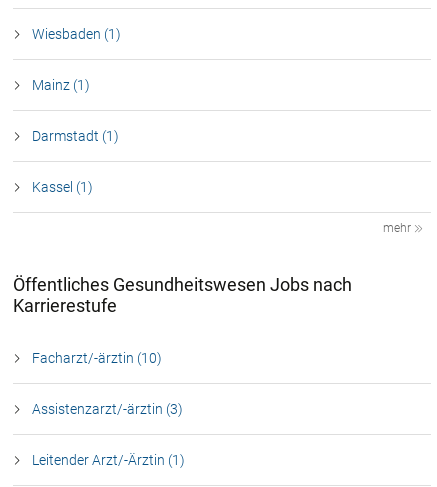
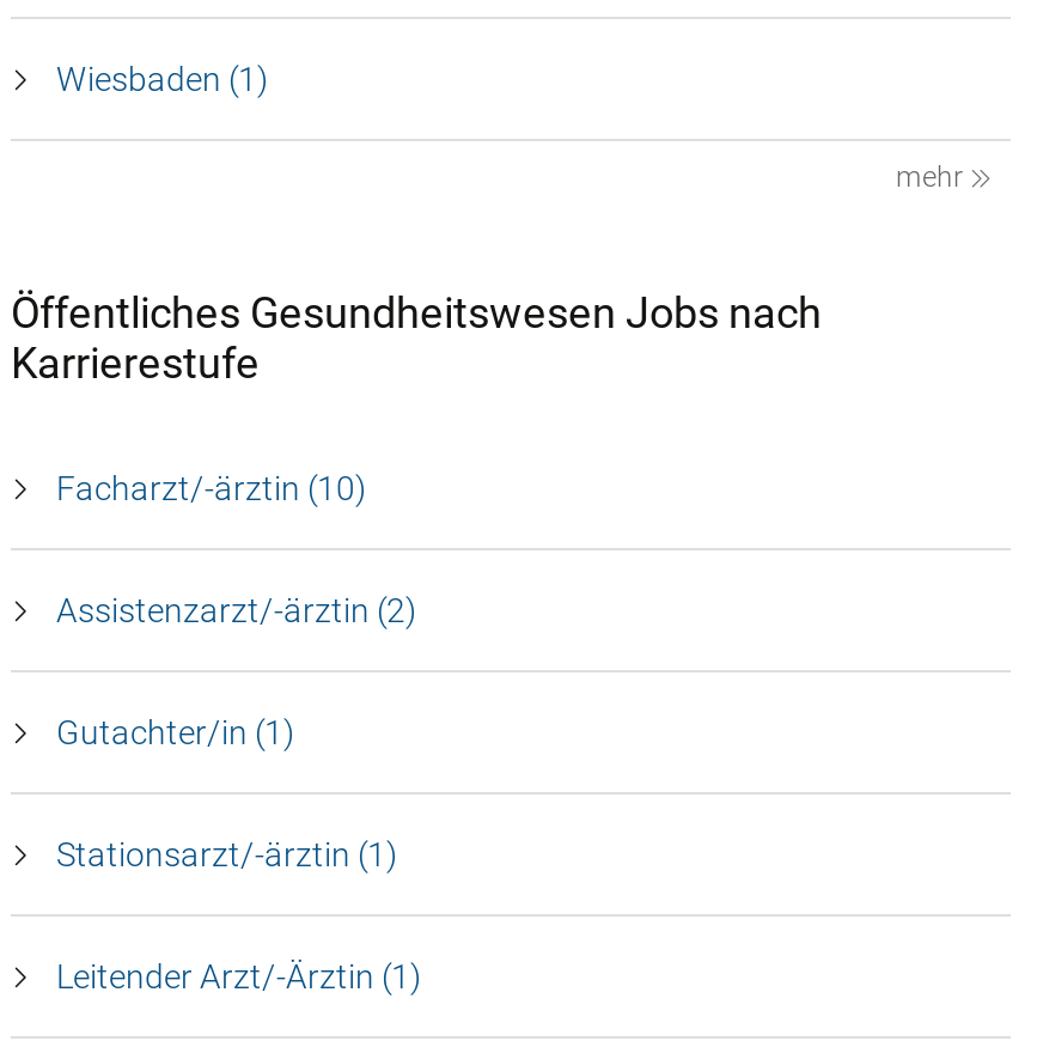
- Mainz (1)
- Darmstadt (1)
- Kassel (1)

moved up: mehr | Öffentliches Gesundheitswesen Jobs nach | Karrierestufe | Facharzt/-ärztin (10)

- Assistenzarzt/-ärztin (3)
+ Assistenzarzt/-ärztin (2)
+ Gutachter/in (1)
+ Stationsarzt/-ärztin (1)
